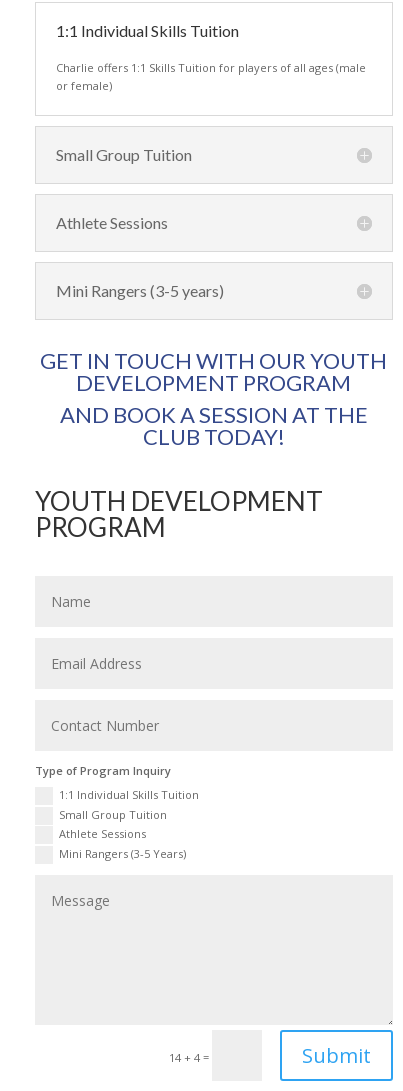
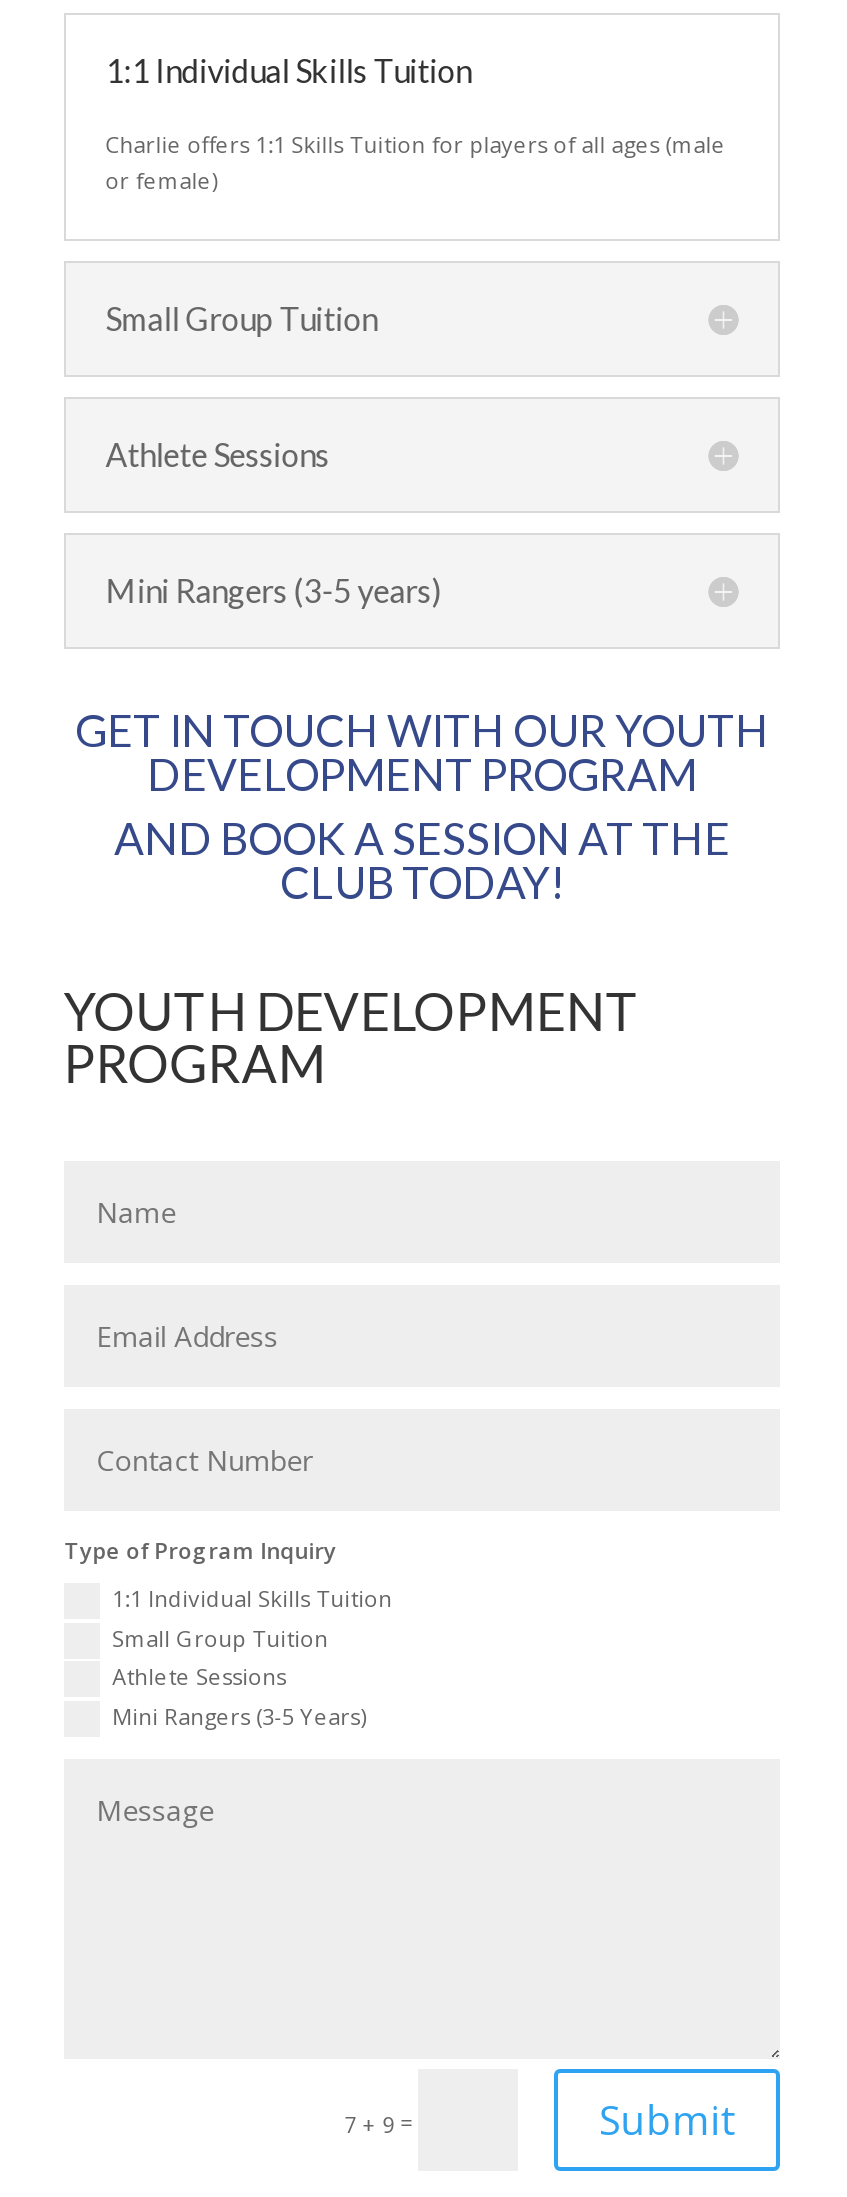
- 14 + 4 =
+ 7 + 9 =
